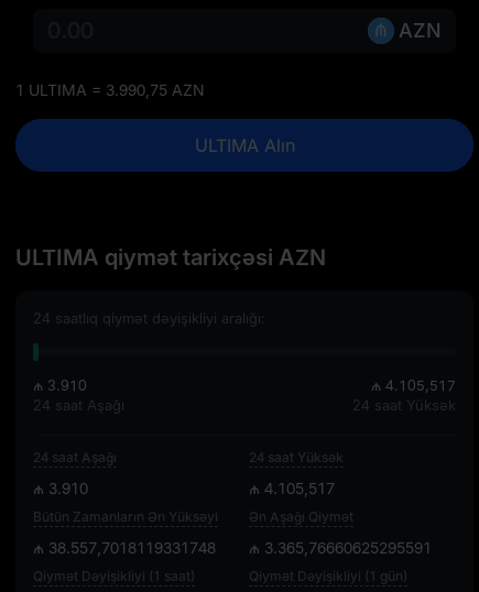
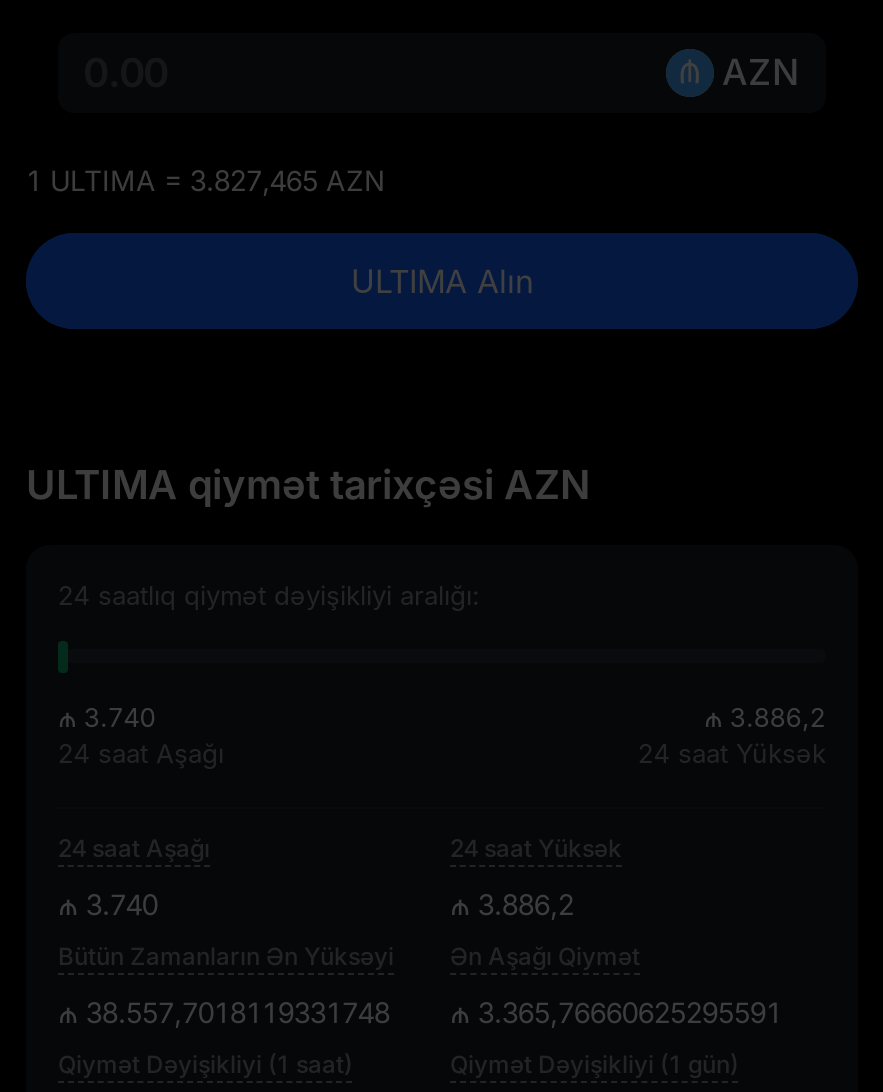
- 1 ULTIMA = 3.990,75 AZN
+ 1 ULTIMA = 3.827,465 AZN

- ₼ 3.910
+ ₼ 3.740

- ₼ 4.105,517
+ ₼ 3.886,2

- ₼ 3.910
+ ₼ 3.740

- ₼ 4.105,517
+ ₼ 3.886,2
